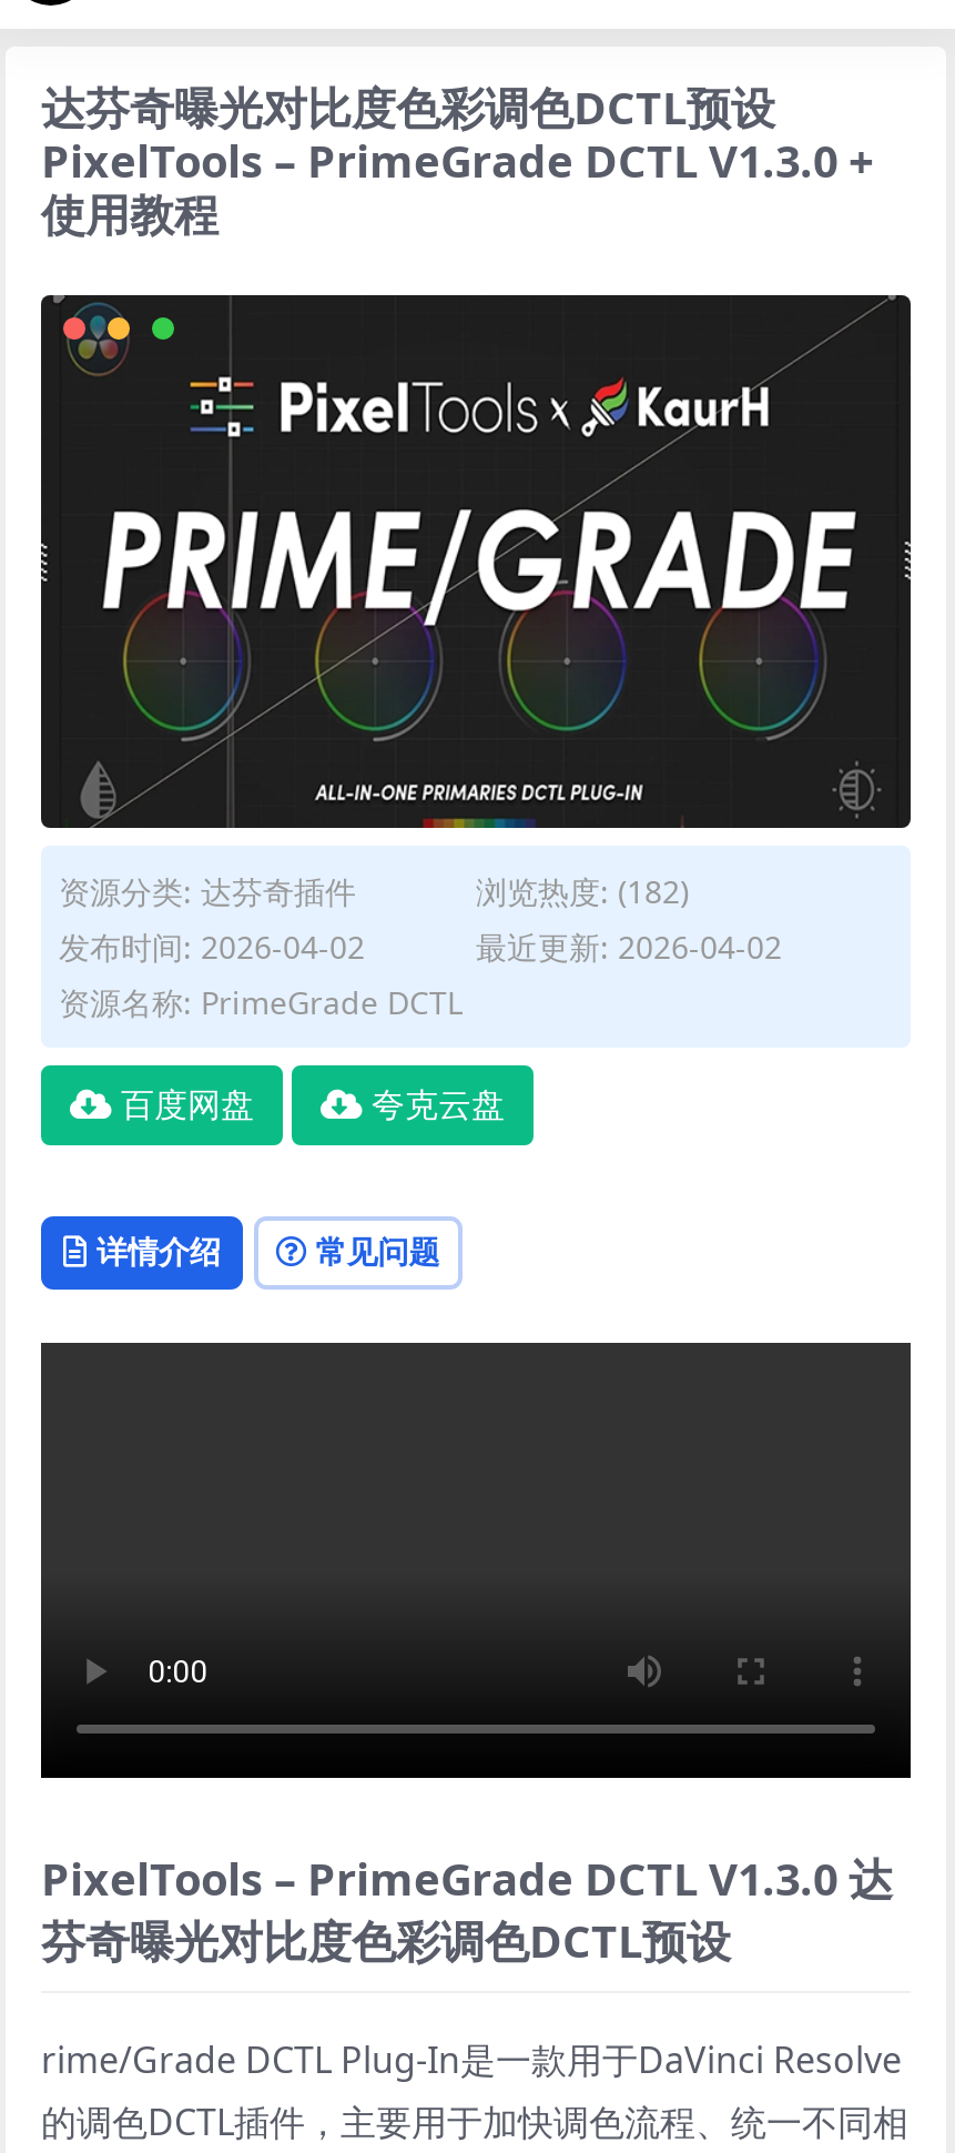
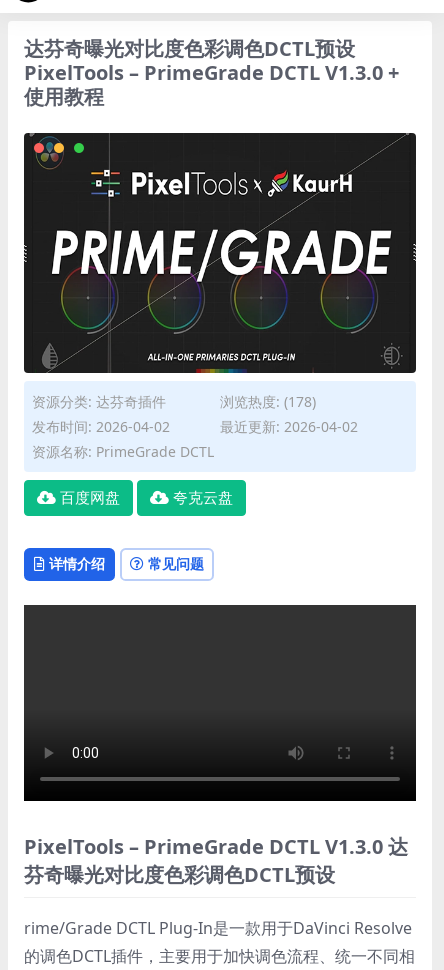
- 浏览热度: (182)
+ 浏览热度: (178)
